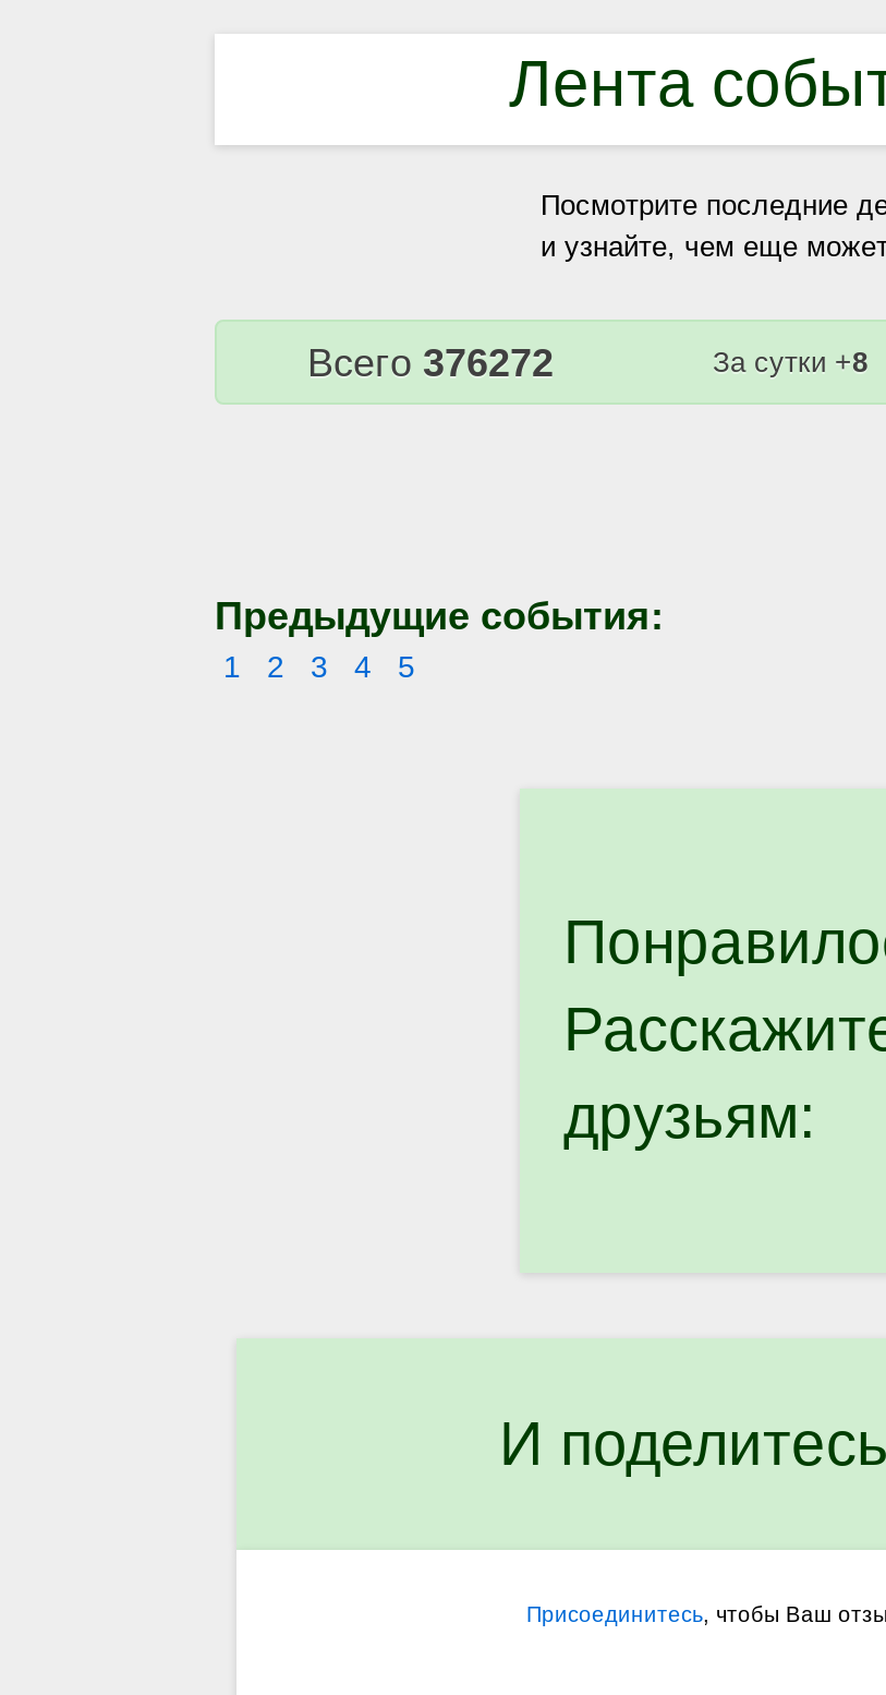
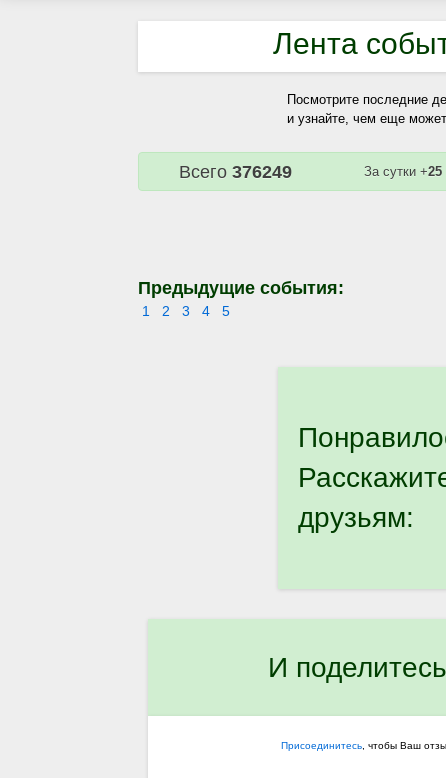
- Всего 376272
+ Всего 376249

- За сутки +8
+ За сутки +25
